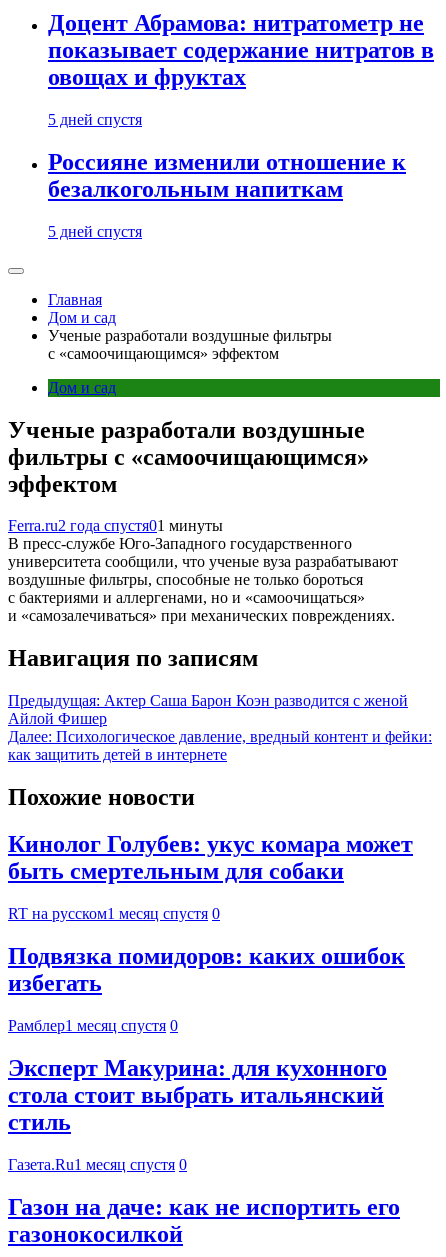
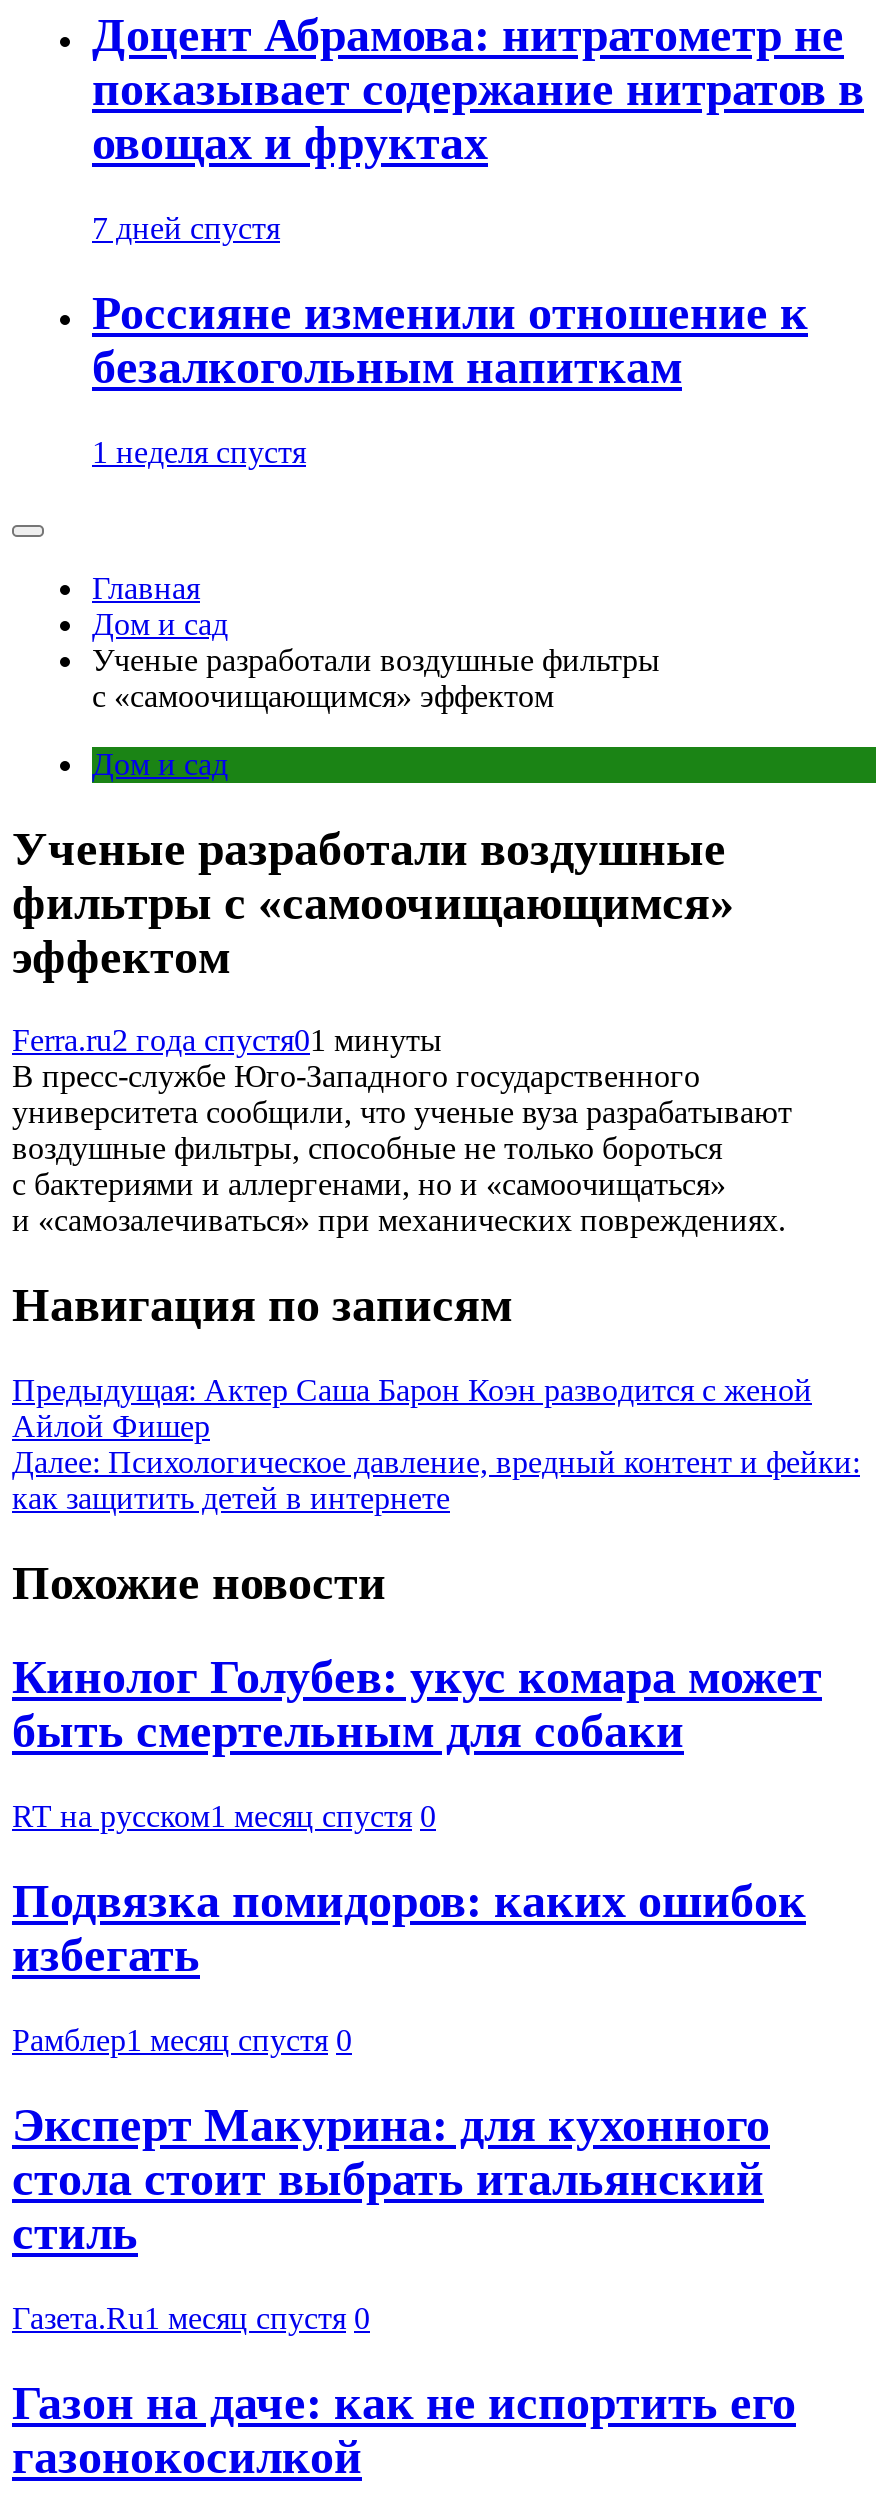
- 5 дней спустя
+ 7 дней спустя

- 5 дней спустя
+ 1 неделя спустя
